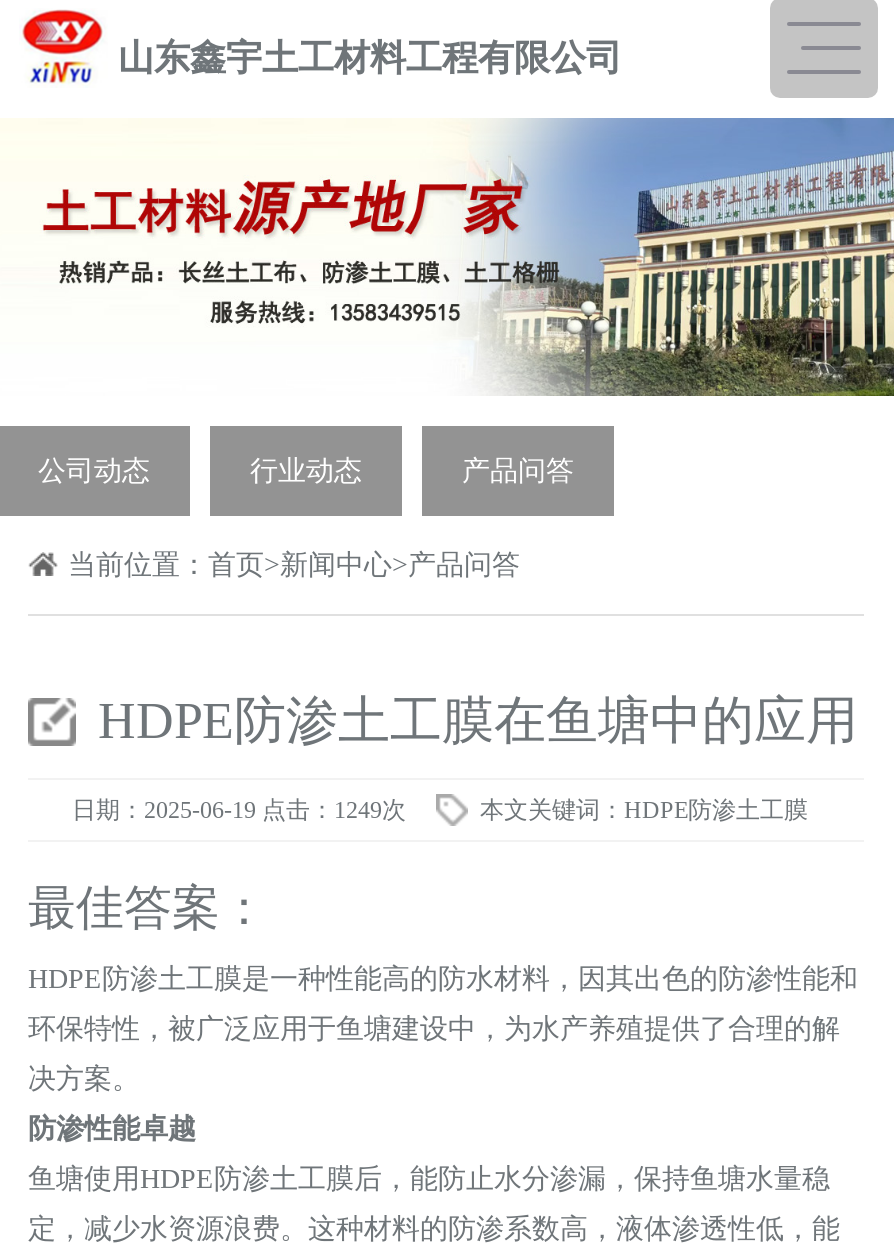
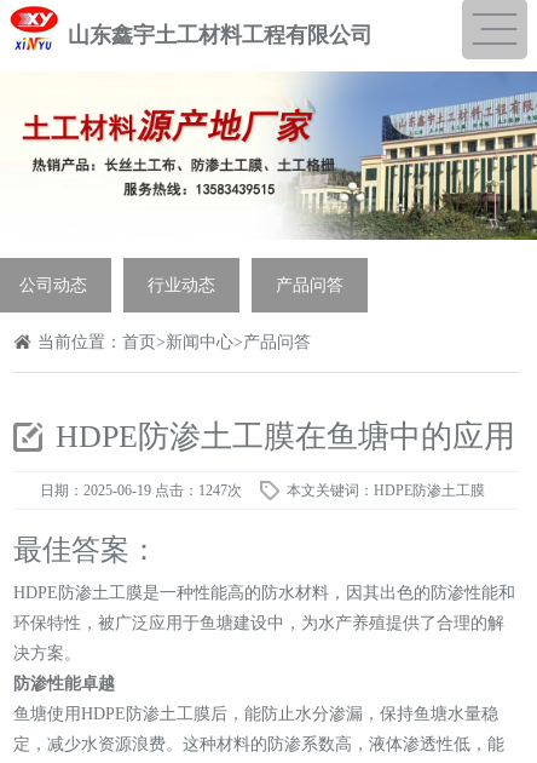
- 日期：2025-06-19 点击：1249次
+ 日期：2025-06-19 点击：1247次
